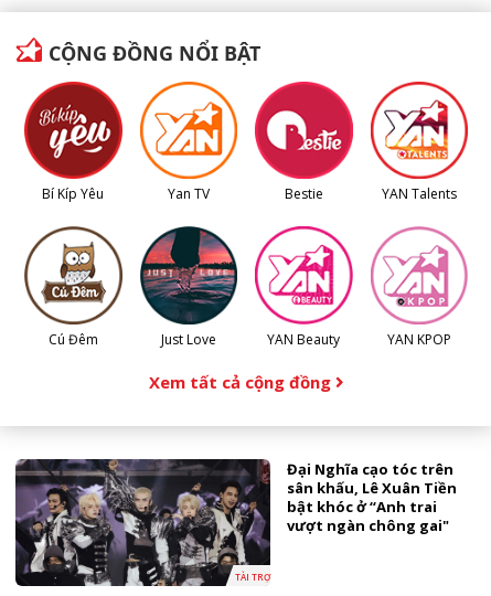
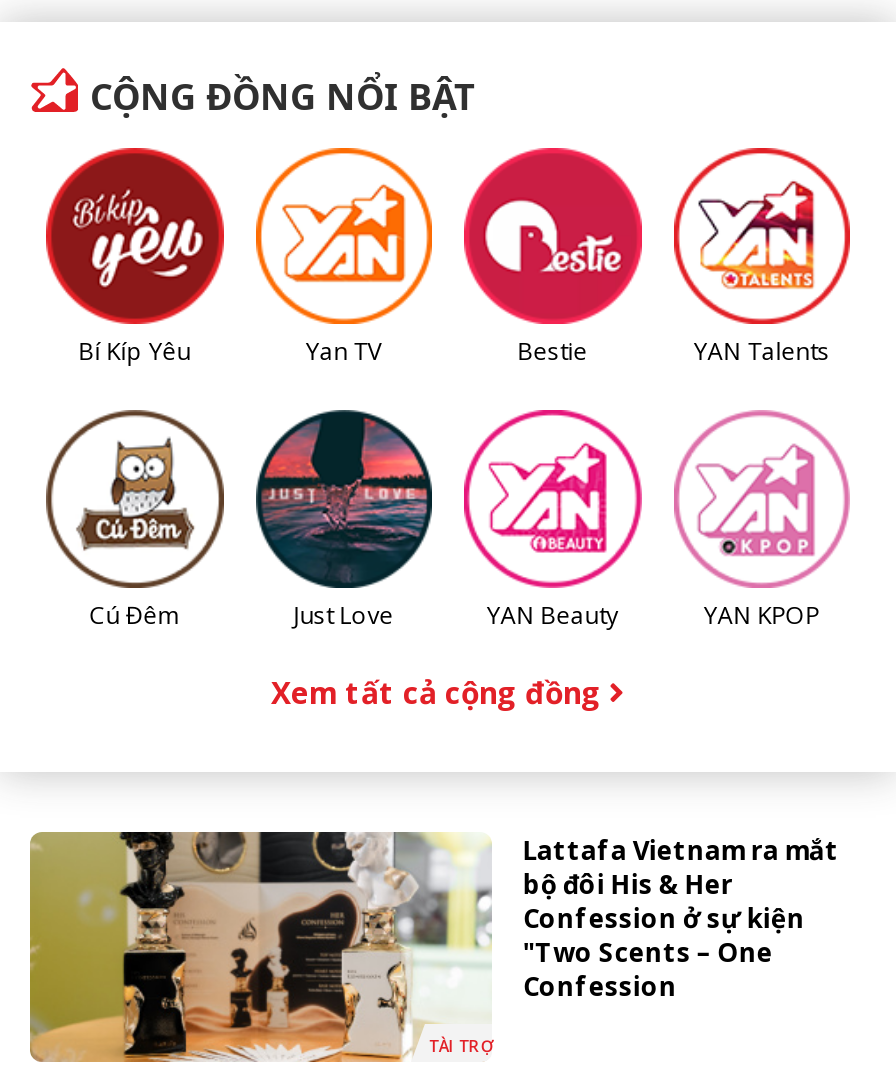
- [image]
- Đại Nghĩa cạo tóc trên
- sân khấu, Lê Xuân Tiền
- bật khóc ở “Anh trai
- vượt ngàn chông gai"
+ [image]
+ Lattafa Vietnam ra mắt
+ bộ đôi His & Her
+ Confession ở sự kiện
+ "Two Scents – One
+ Confession
